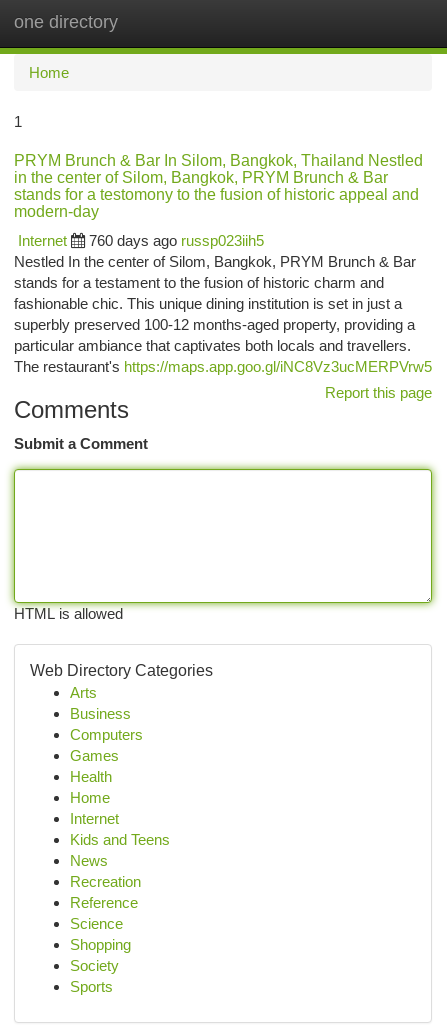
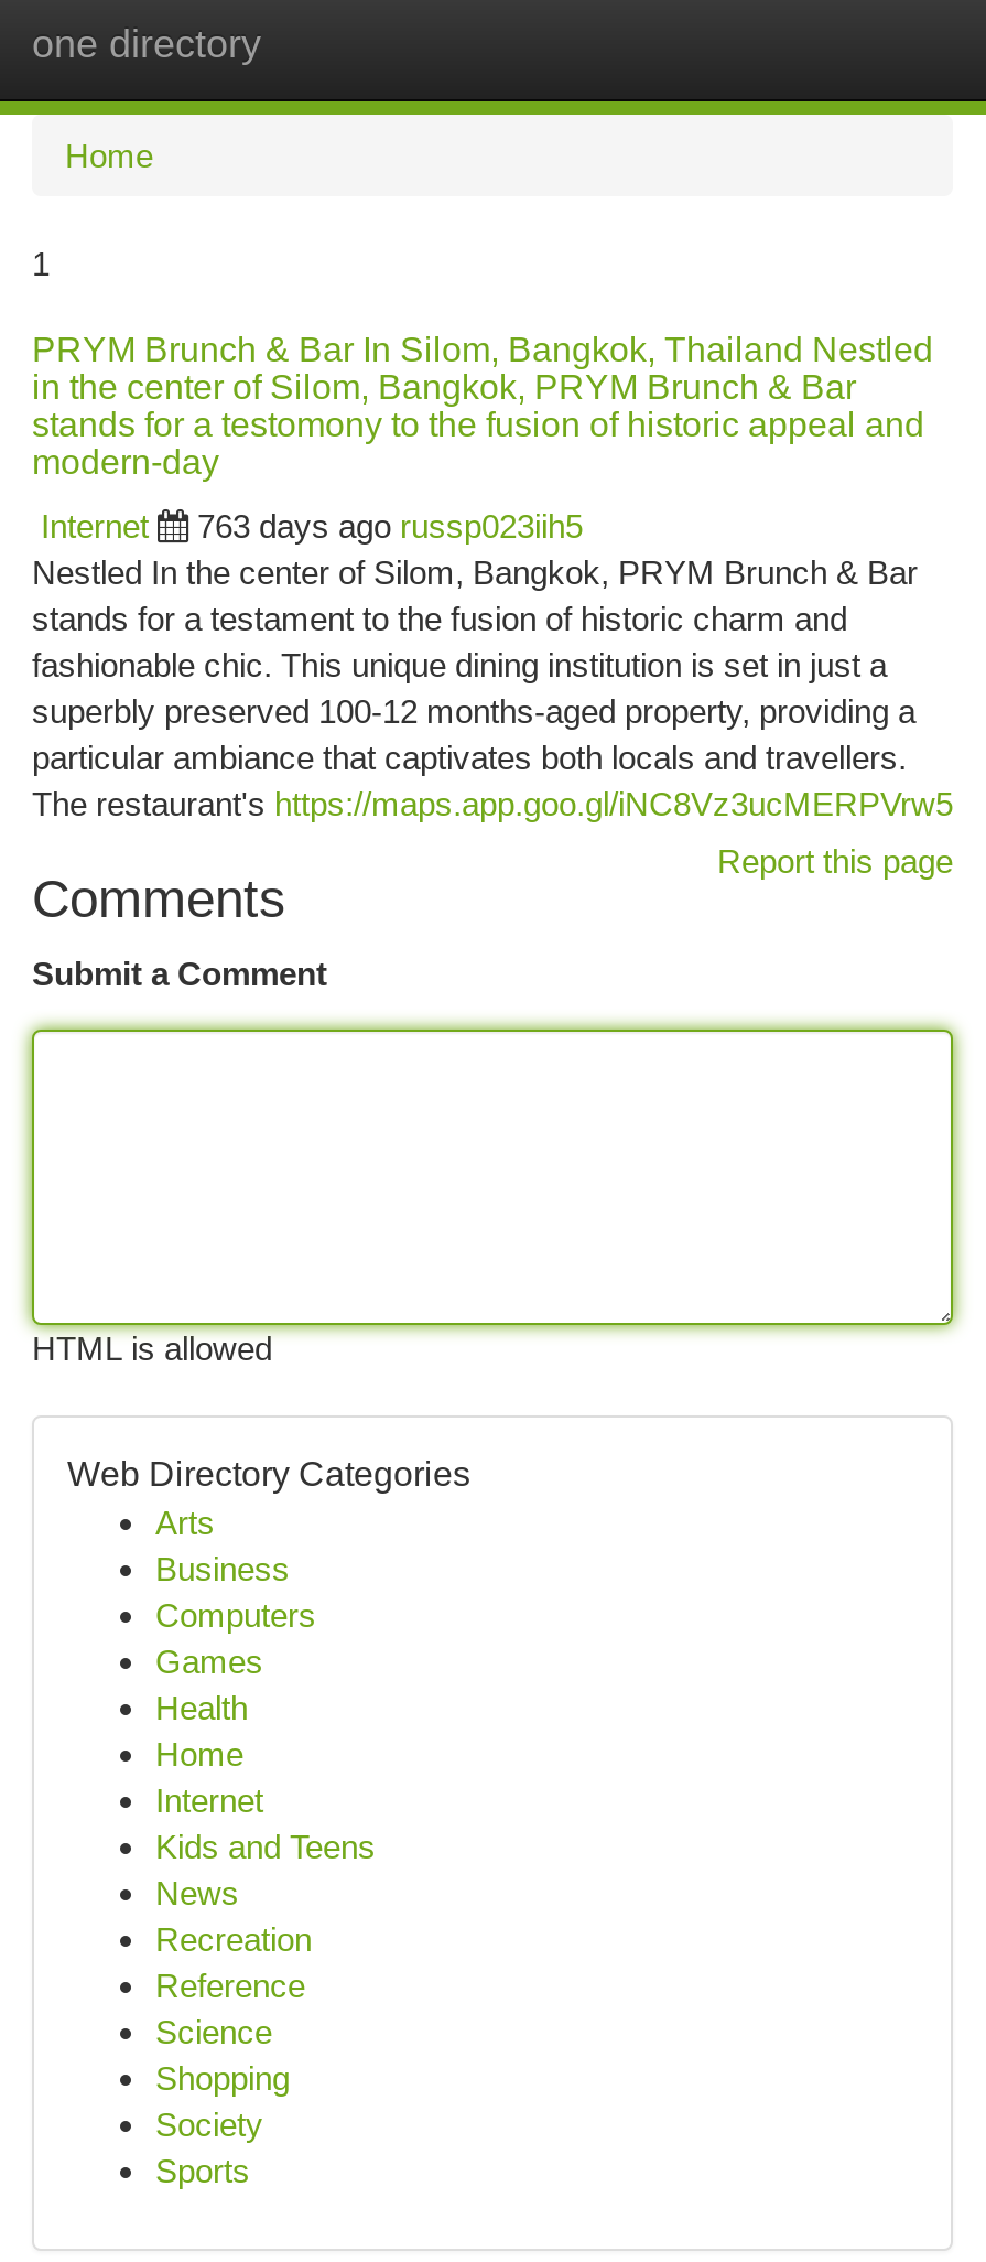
- 760 days ago russp023iih5
+ 763 days ago russp023iih5
